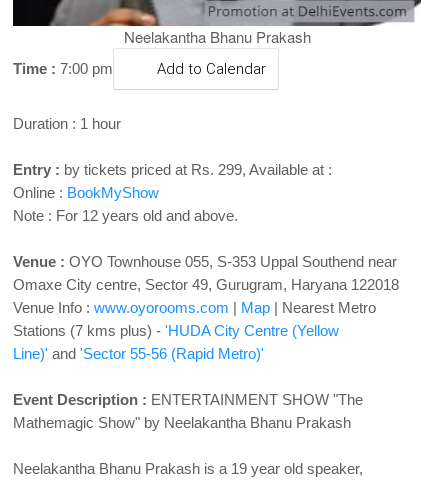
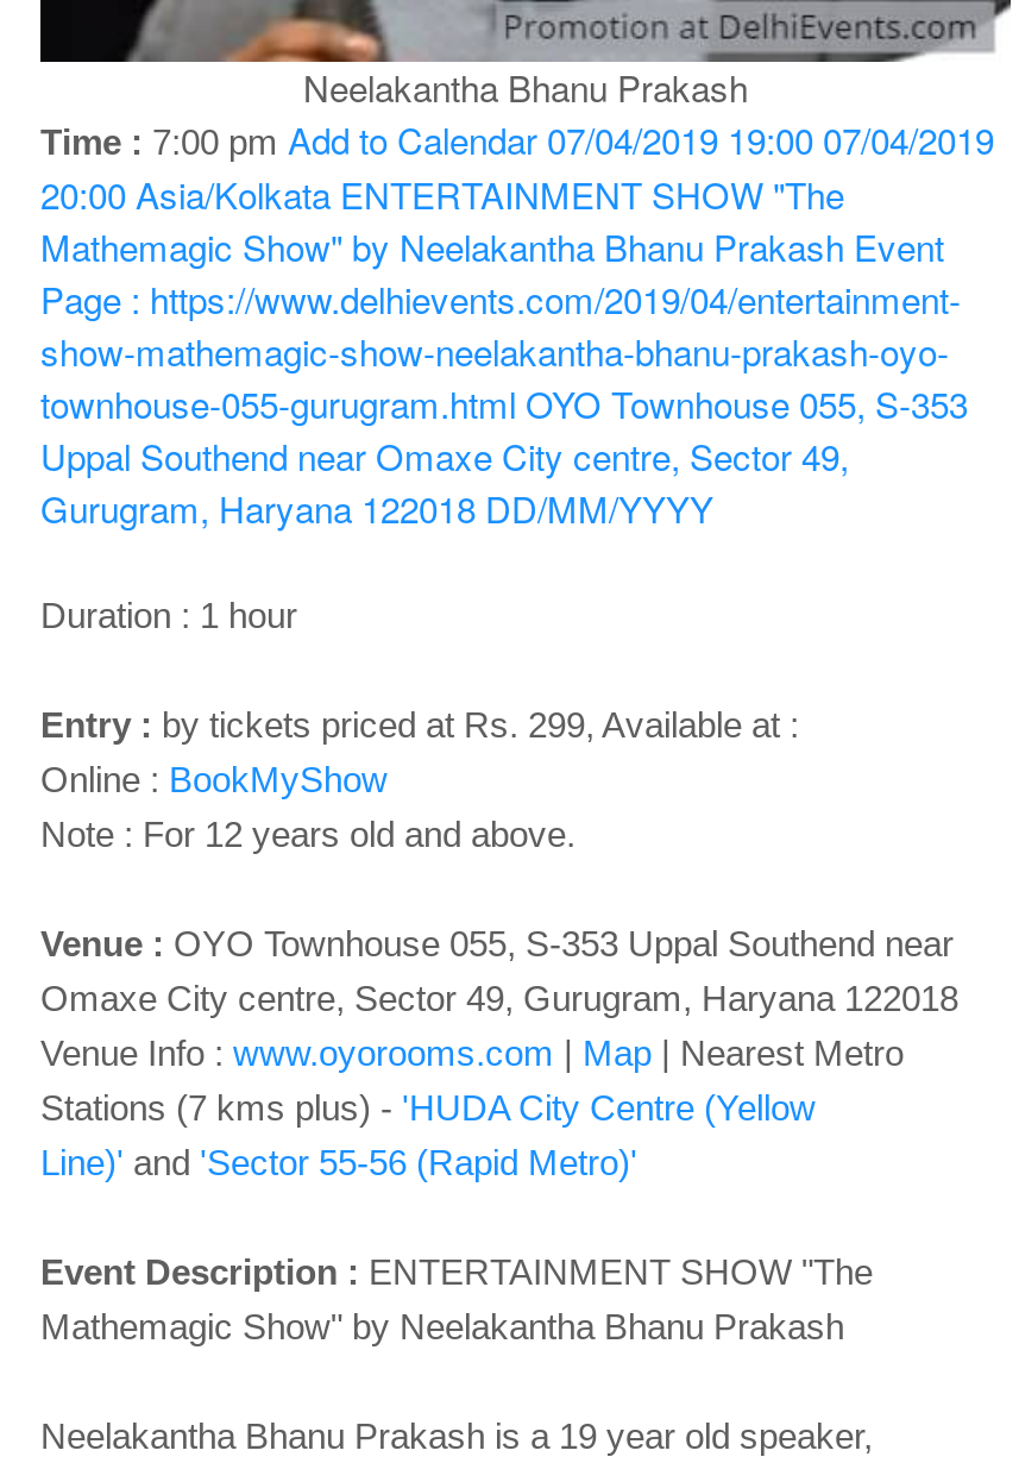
- Time : 7:00 pm
- Add to Calendar
+ Time : 7:00 pm Add to Calendar 07/04/2019 19:00 07/04/2019
+ 20:00 Asia/Kolkata ENTERTAINMENT SHOW "The
+ Mathemagic Show" by Neelakantha Bhanu Prakash Event
+ Page : https://www.delhievents.com/2019/04/entertainment-
+ show-mathemagic-show-neelakantha-bhanu-prakash-oyo-
+ townhouse-055-gurugram.html OYO Townhouse 055, S-353
+ Uppal Southend near Omaxe City centre, Sector 49,
+ Gurugram, Haryana 122018 DD/MM/YYYY
